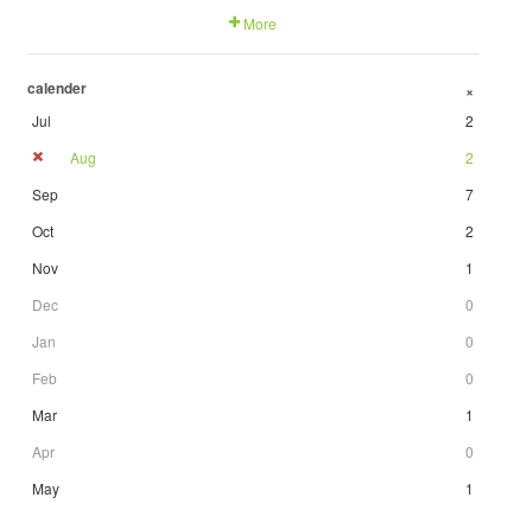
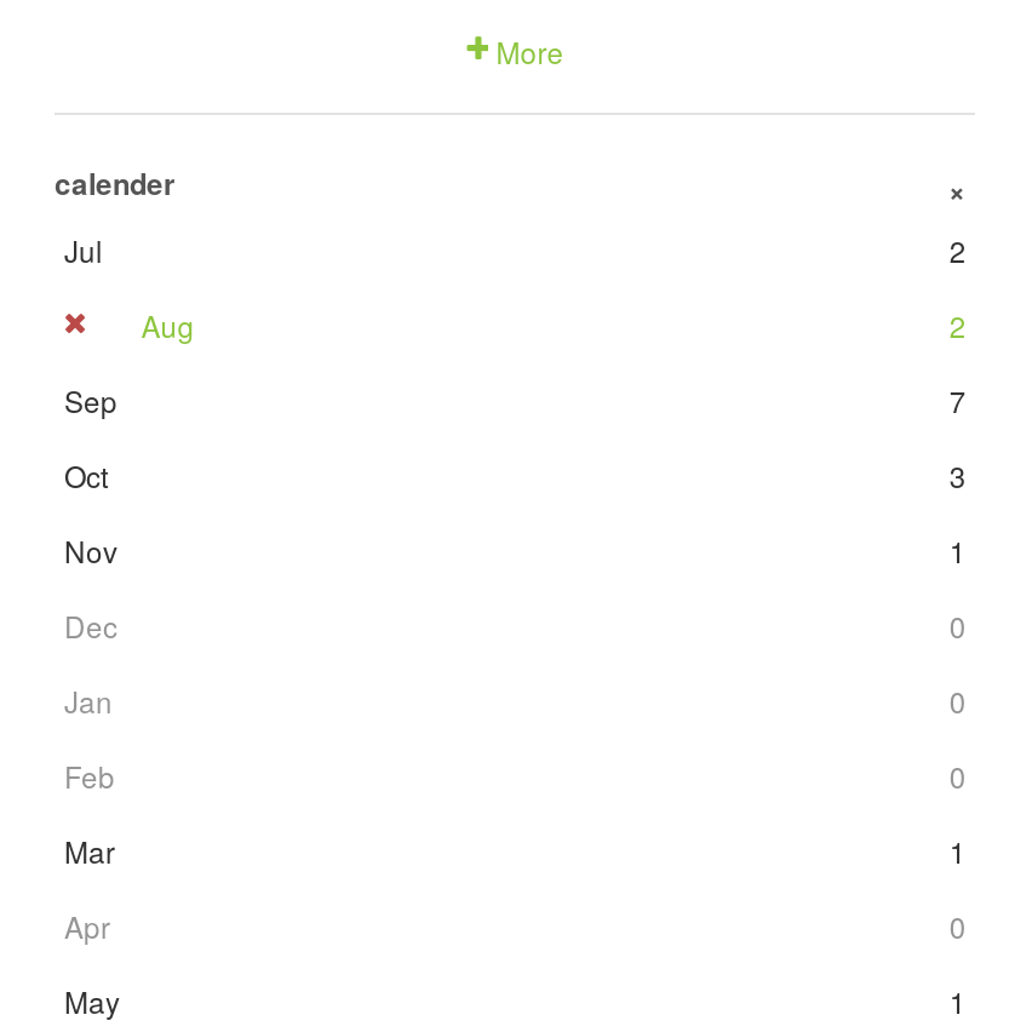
- 2
+ 3
